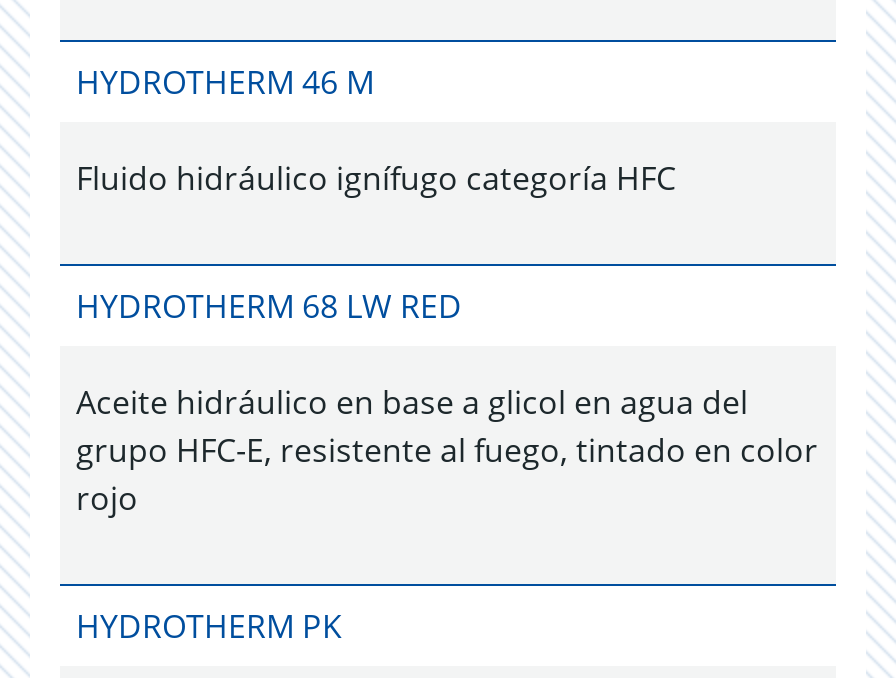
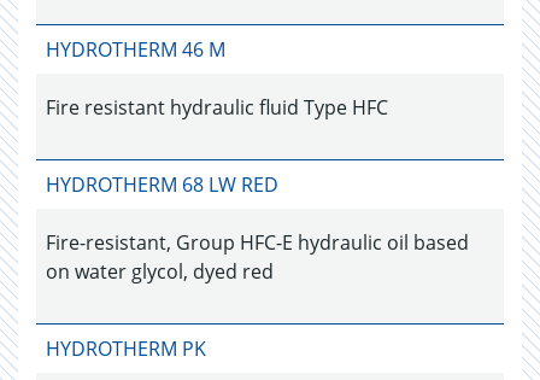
- Fluido hidráulico ignífugo categoría HFC
+ Fire resistant hydraulic fluid Type HFC

- Aceite hidráulico en base a glicol en agua del
- grupo HFC-E, resistente al fuego, tintado en color
- rojo
+ Fire-resistant, Group HFC-E hydraulic oil based
+ on water glycol, dyed red
